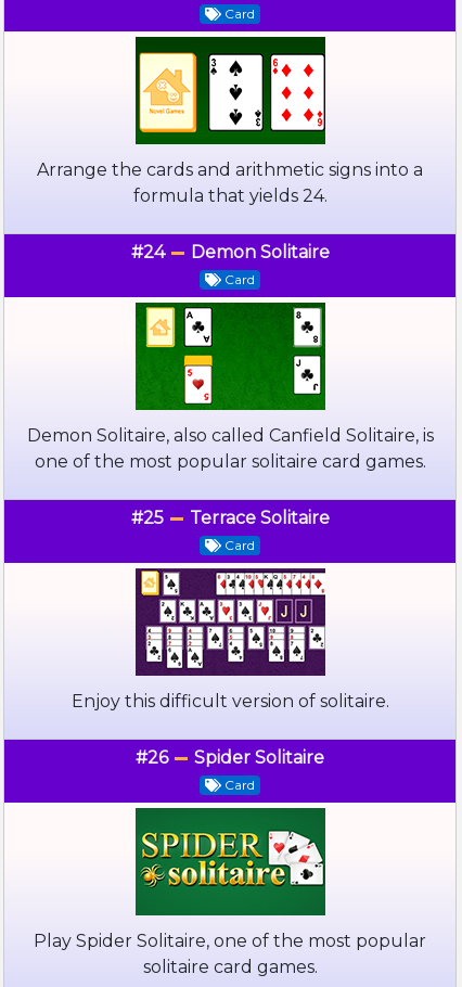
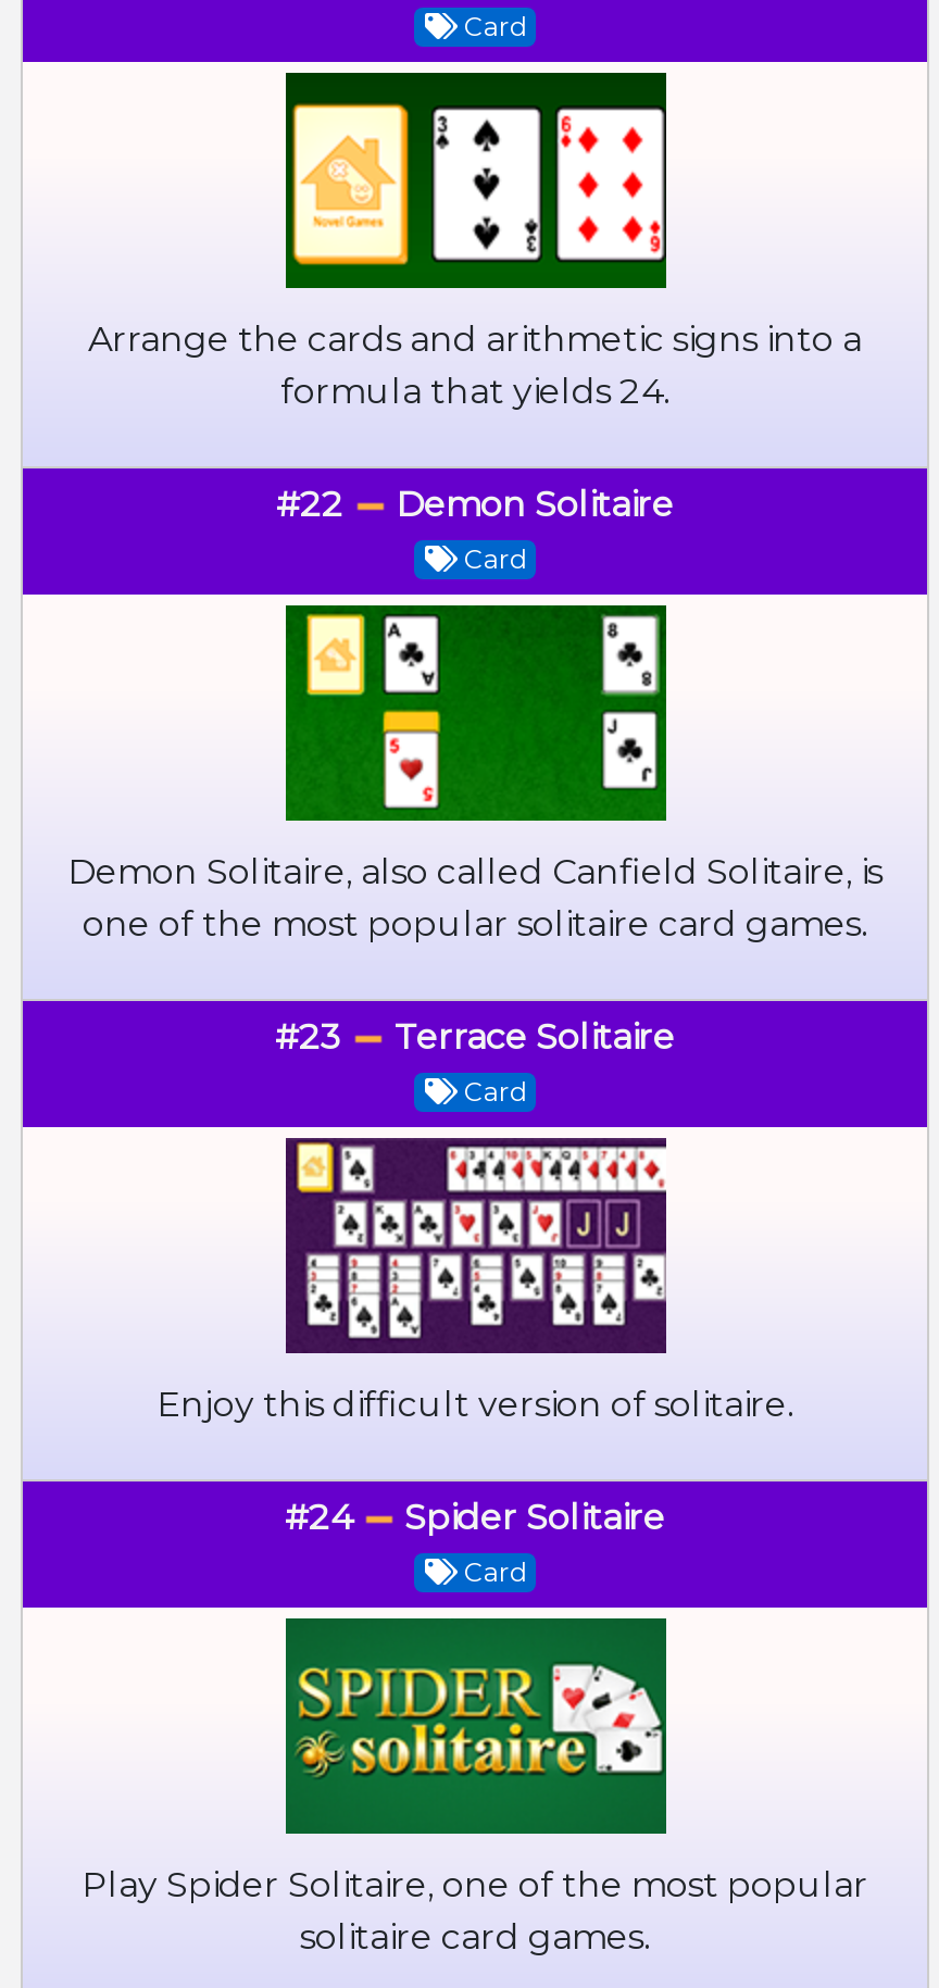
- #24 Demon Solitaire
+ #22 Demon Solitaire

- #25 Terrace Solitaire
+ #23 Terrace Solitaire

- #26 Spider Solitaire
+ #24 Spider Solitaire
